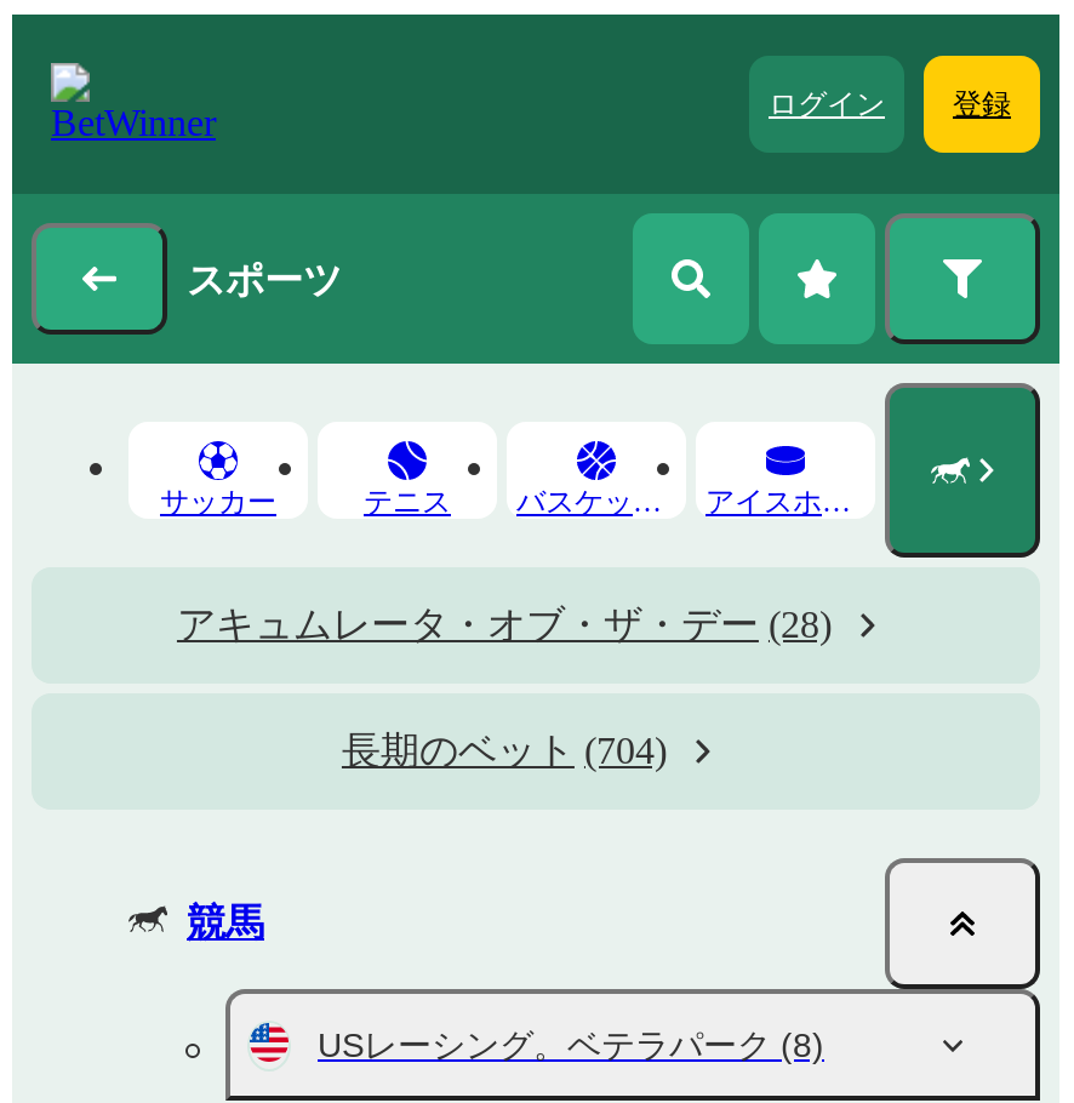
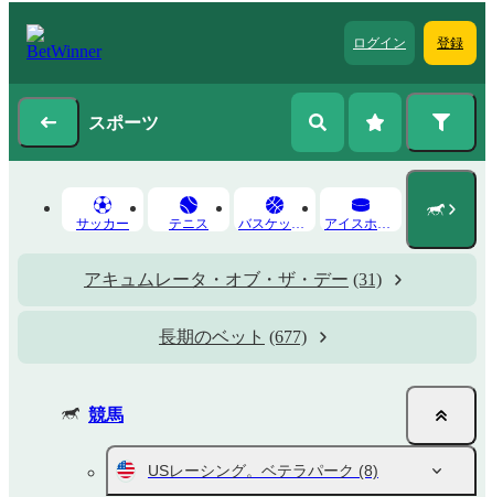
- アキュムレータ・オブ・ザ・デー (28)
+ アキュムレータ・オブ・ザ・デー (31)

- 長期のベット (704)
+ 長期のベット (677)
